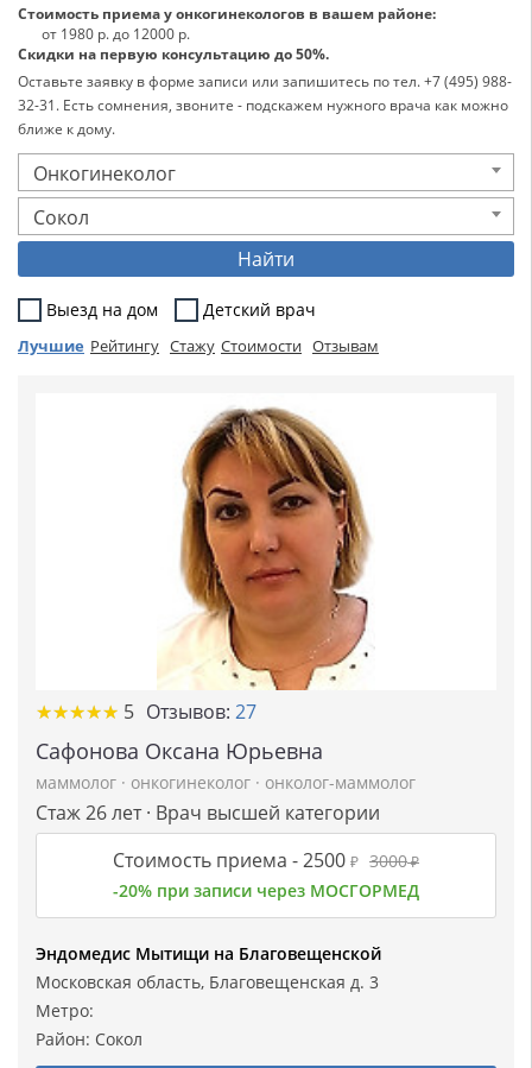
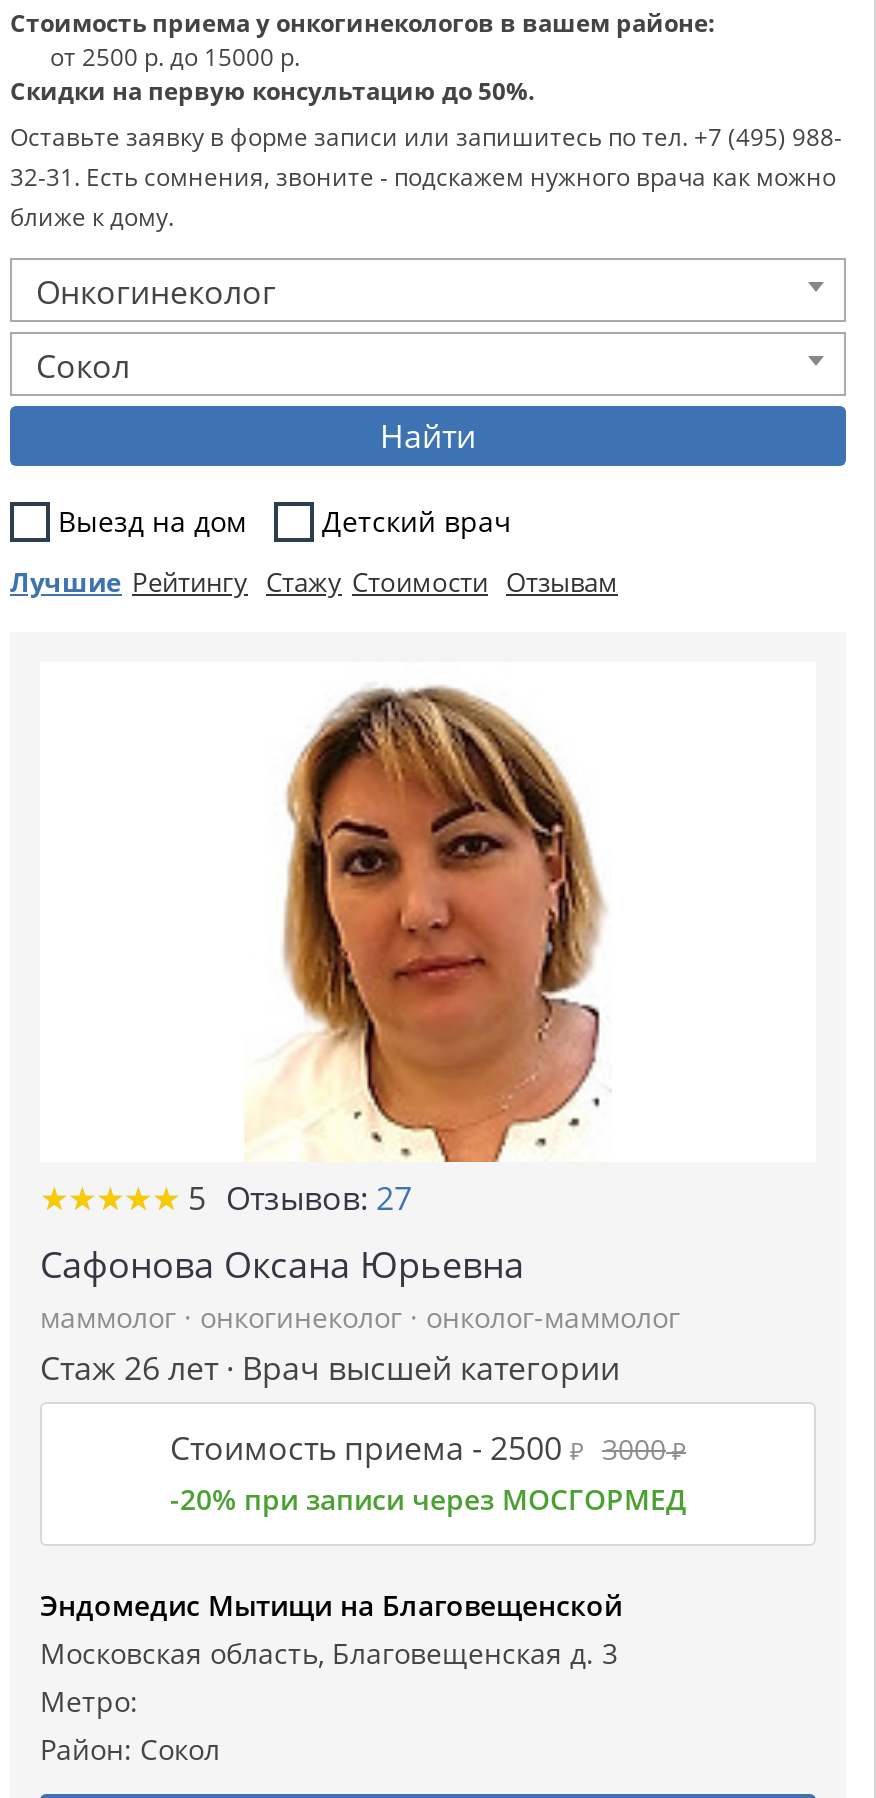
- от 1980 р. до 12000 р.
+ от 2500 р. до 15000 р.
